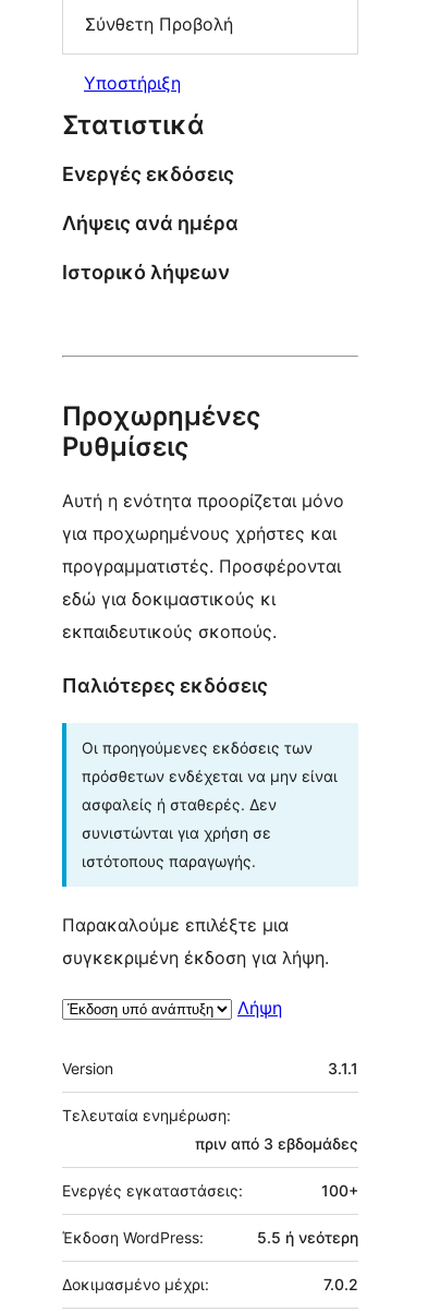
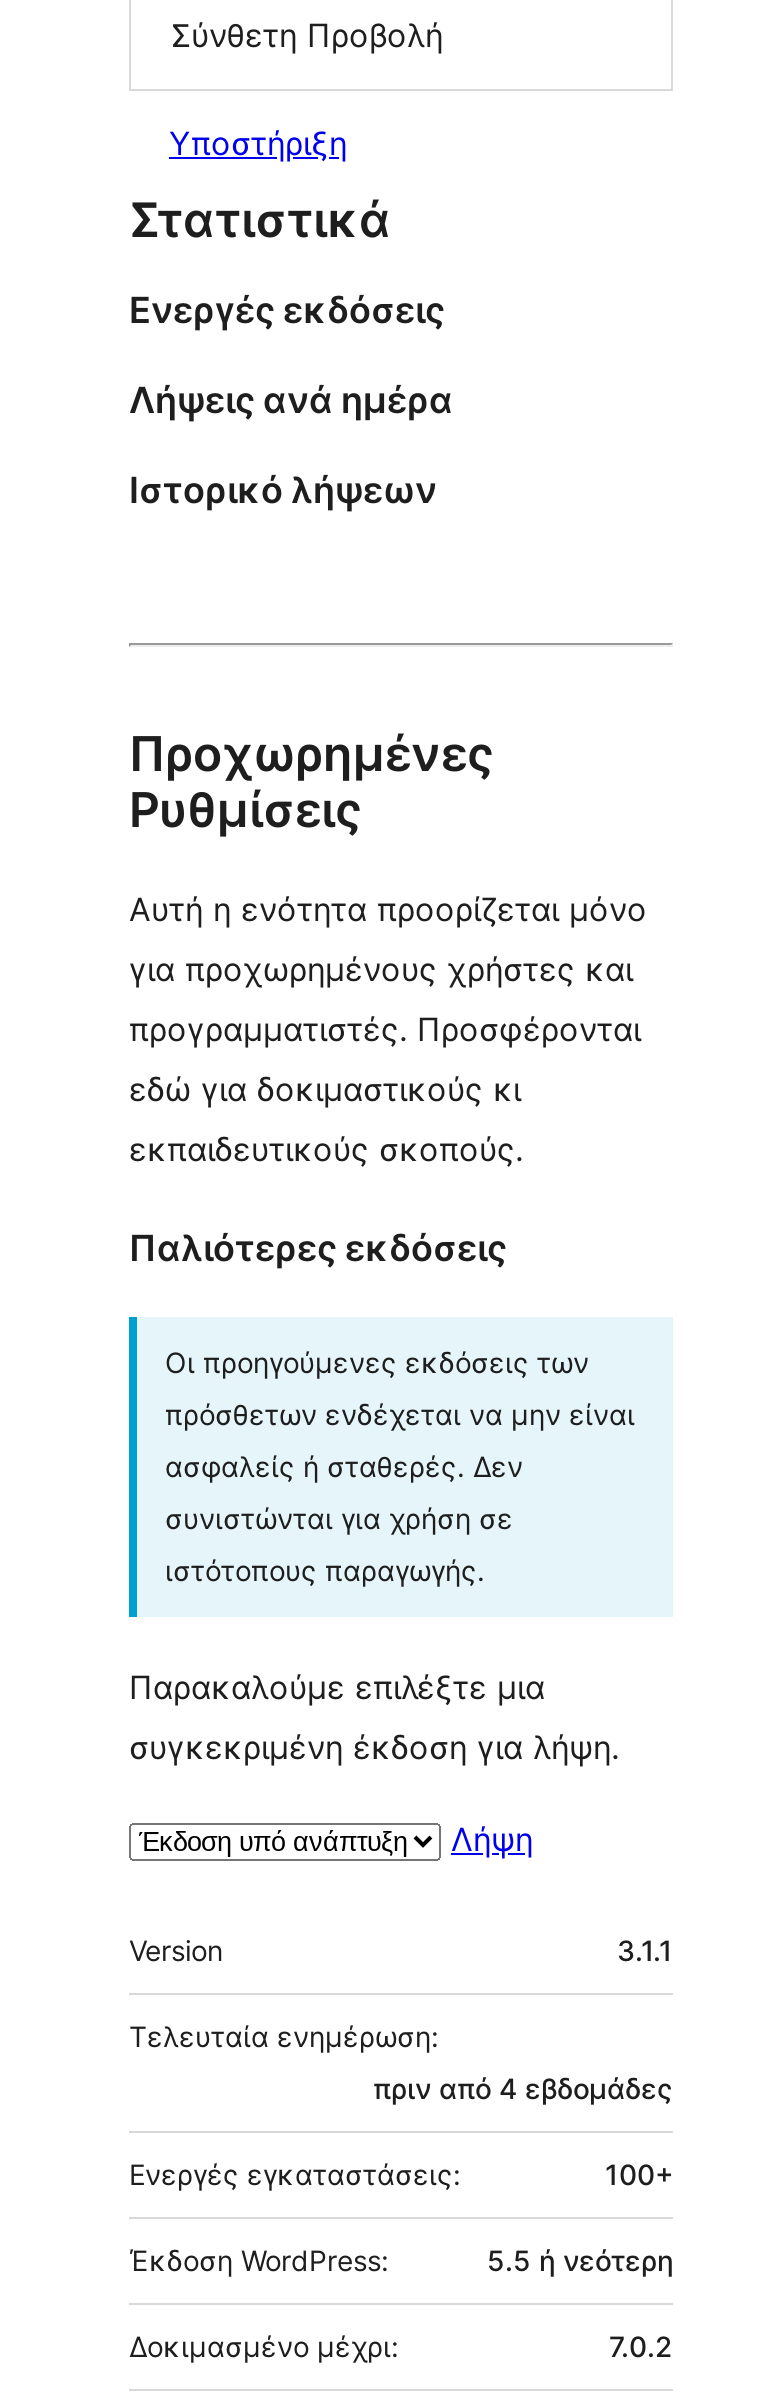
- πριν από 3 εβδομάδες
+ πριν από 4 εβδομάδες
